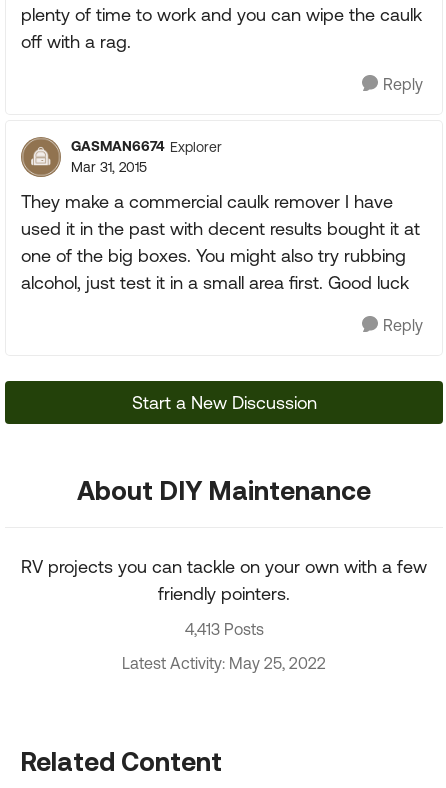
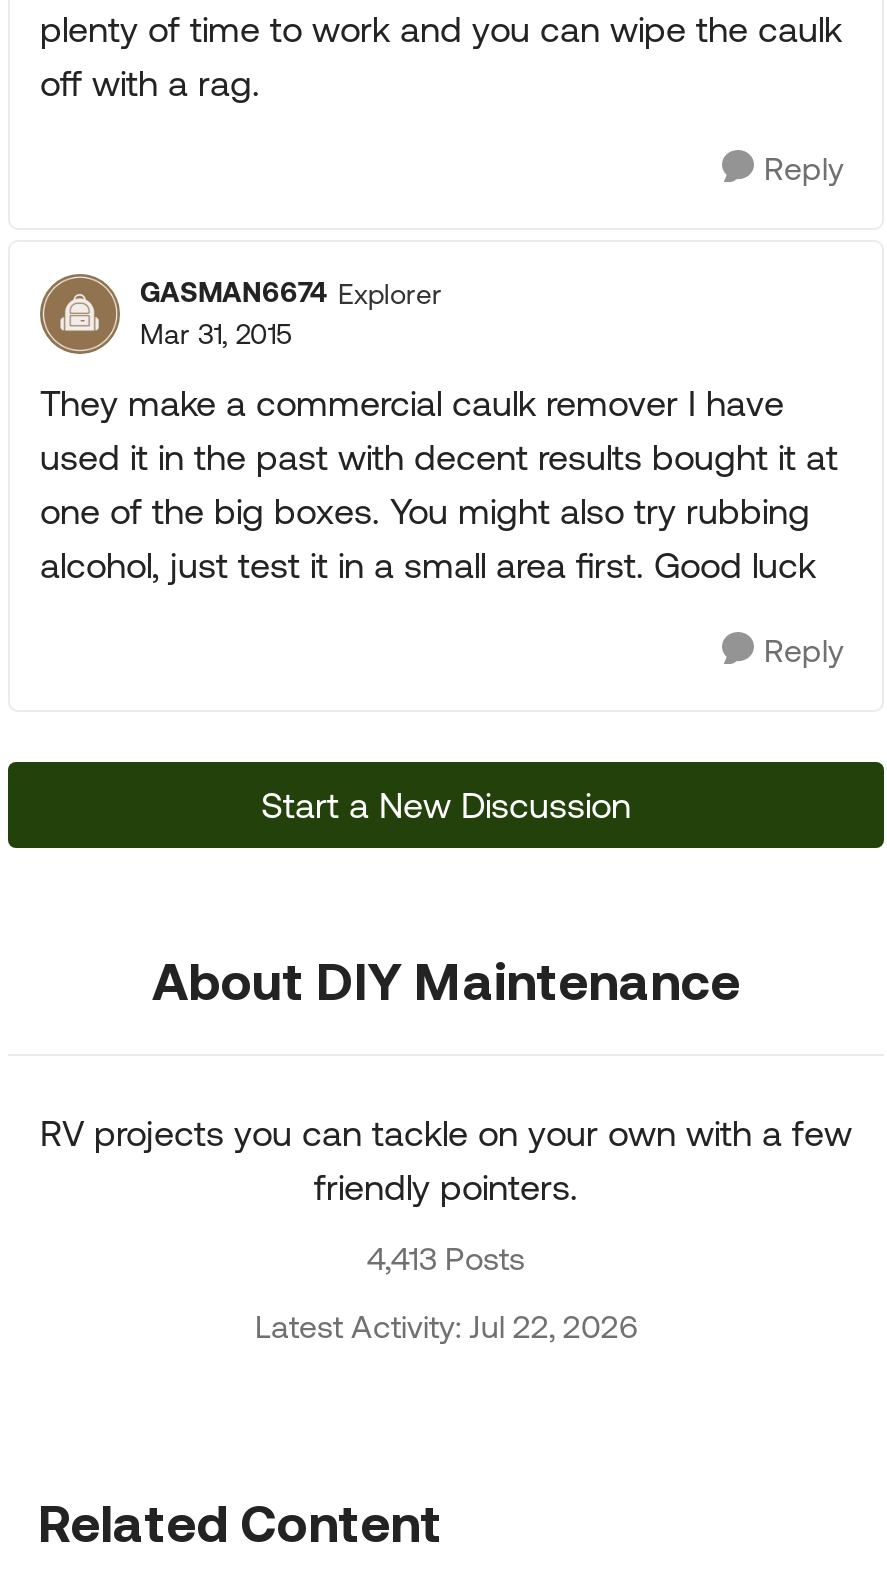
- Latest Activity: May 25, 2022
+ Latest Activity: Jul 22, 2026
